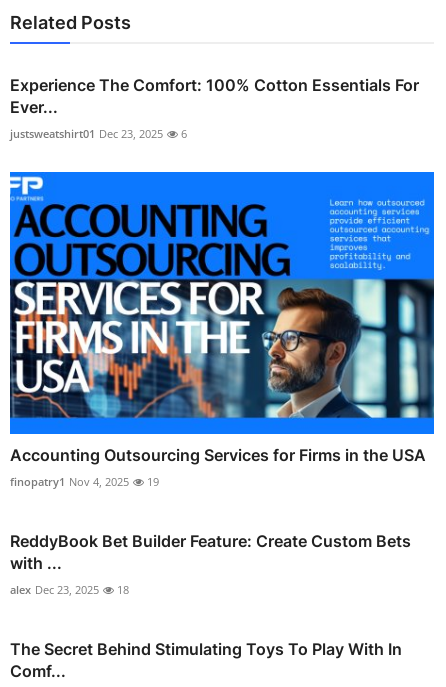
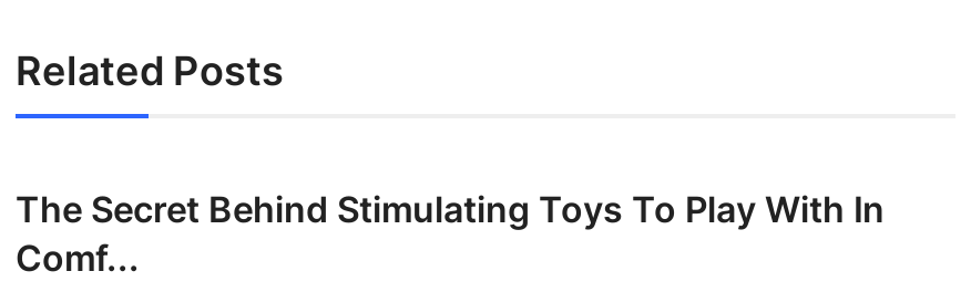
- Experience The Comfort: 100% Cotton Essentials For
- Ever...
- justsweatshirt01 Dec 23, 2025
- 6

- [image]
- Accounting Outsourcing Services for Firms in the USA
- finopatry1 Nov 4, 2025
- 19
- ReddyBook Bet Builder Feature: Create Custom Bets
- with ...
- alex Dec 23, 2025
- 18
